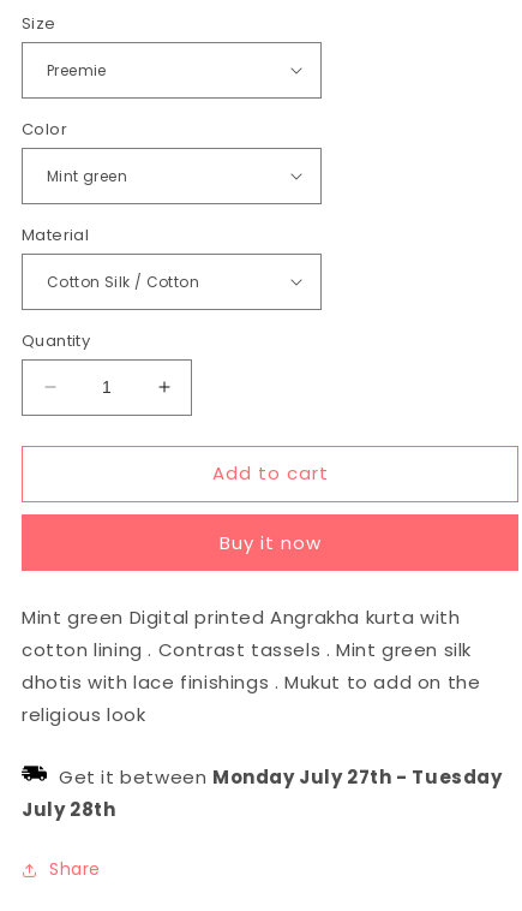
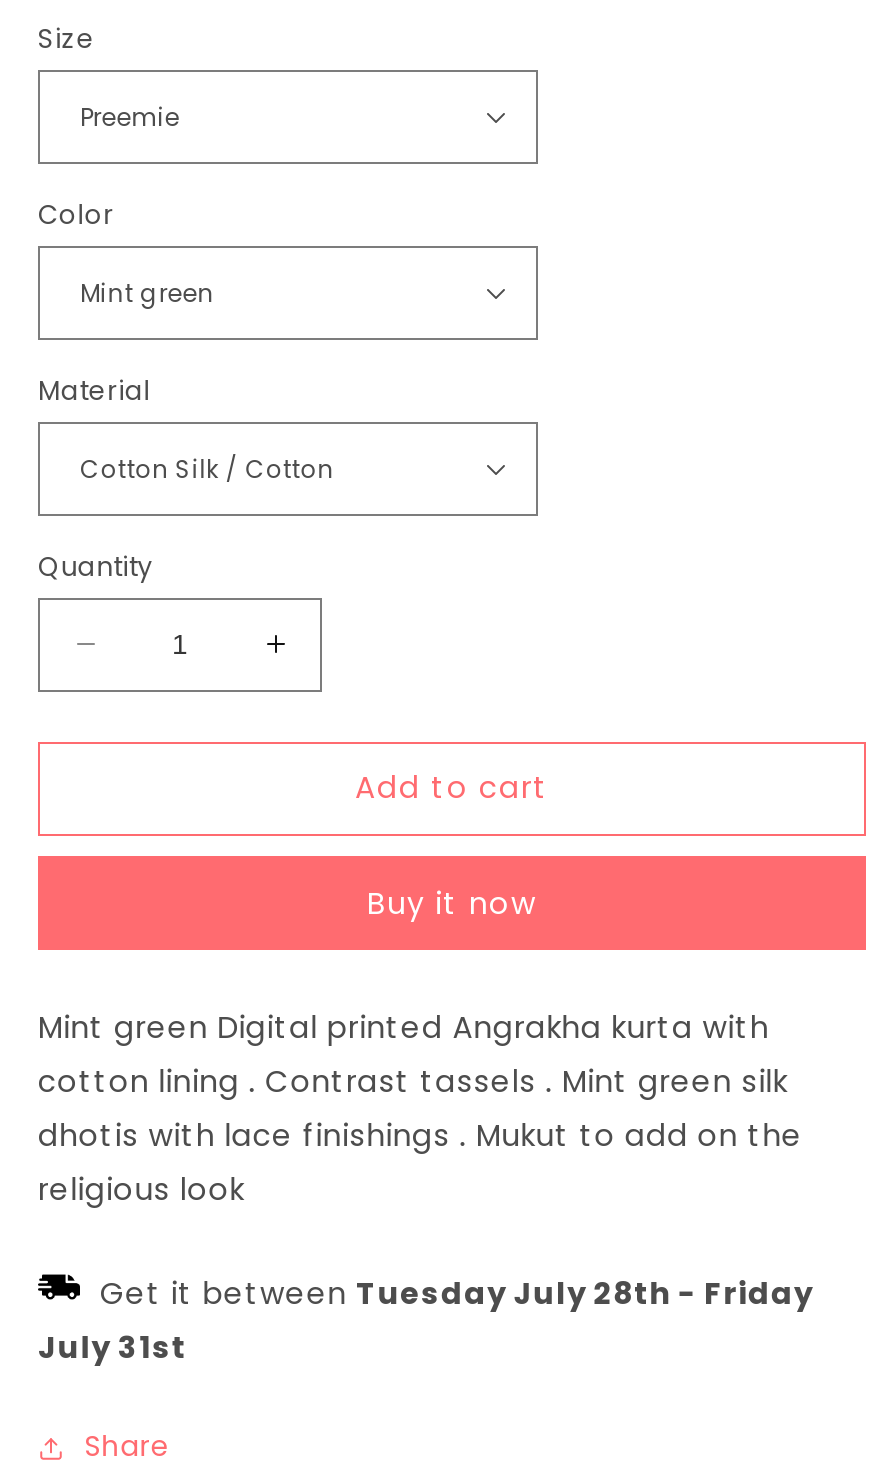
- Get it between Monday July 27th - Tuesday
+ Get it between Tuesday July 28th - Friday

- July 28th
+ July 31st
